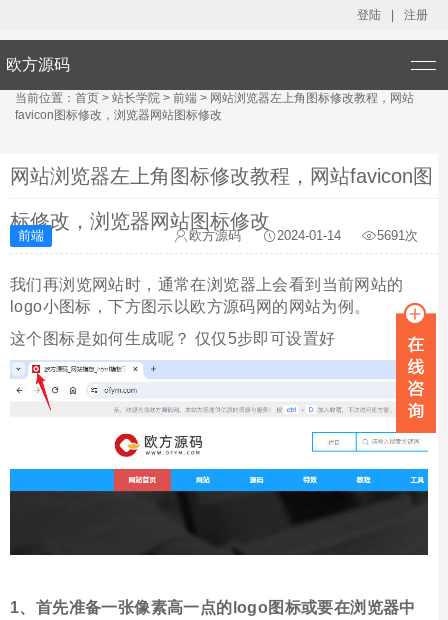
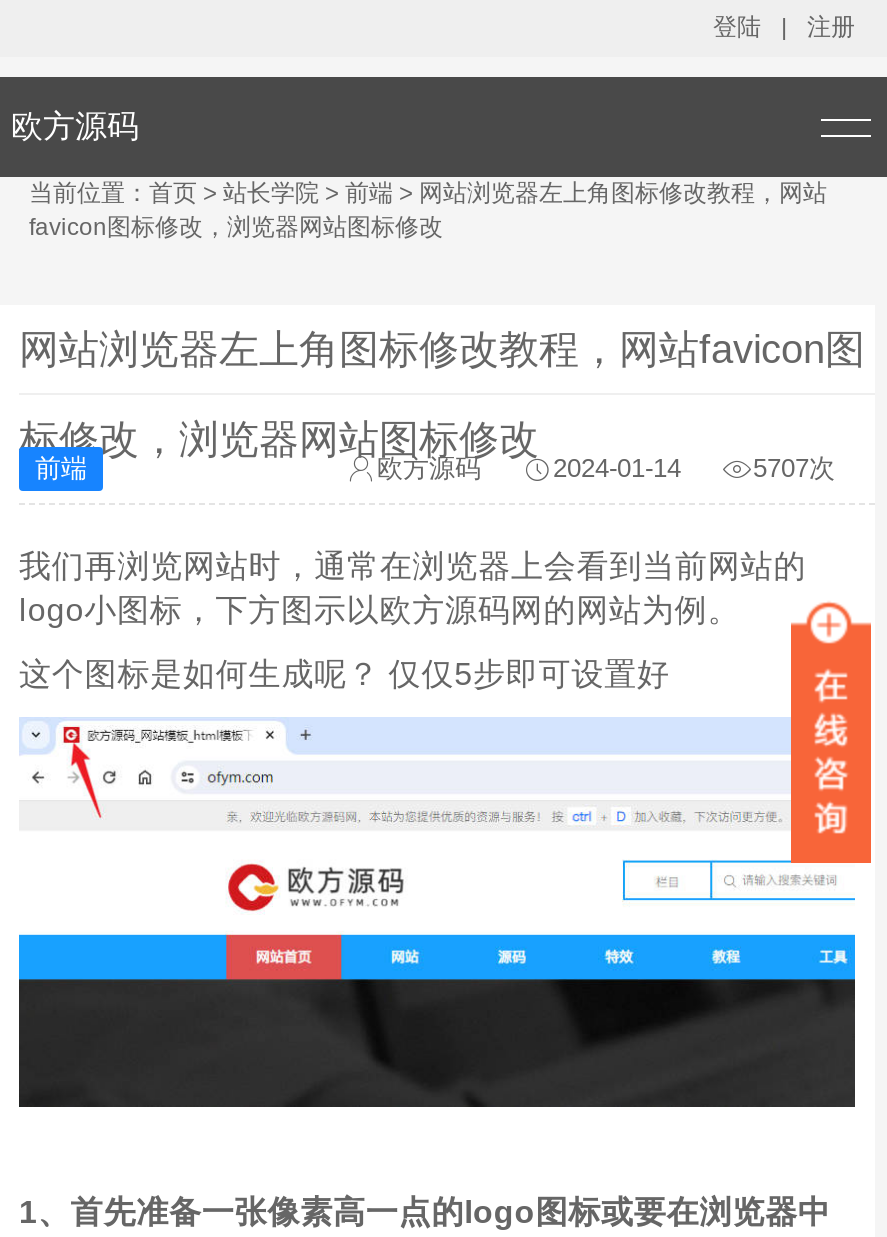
- 5691次
+ 5707次
